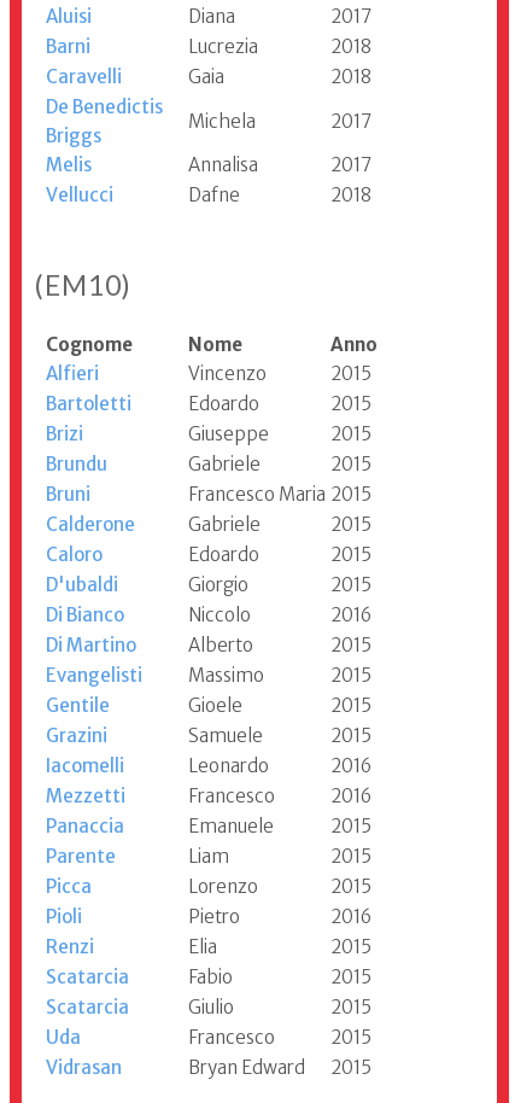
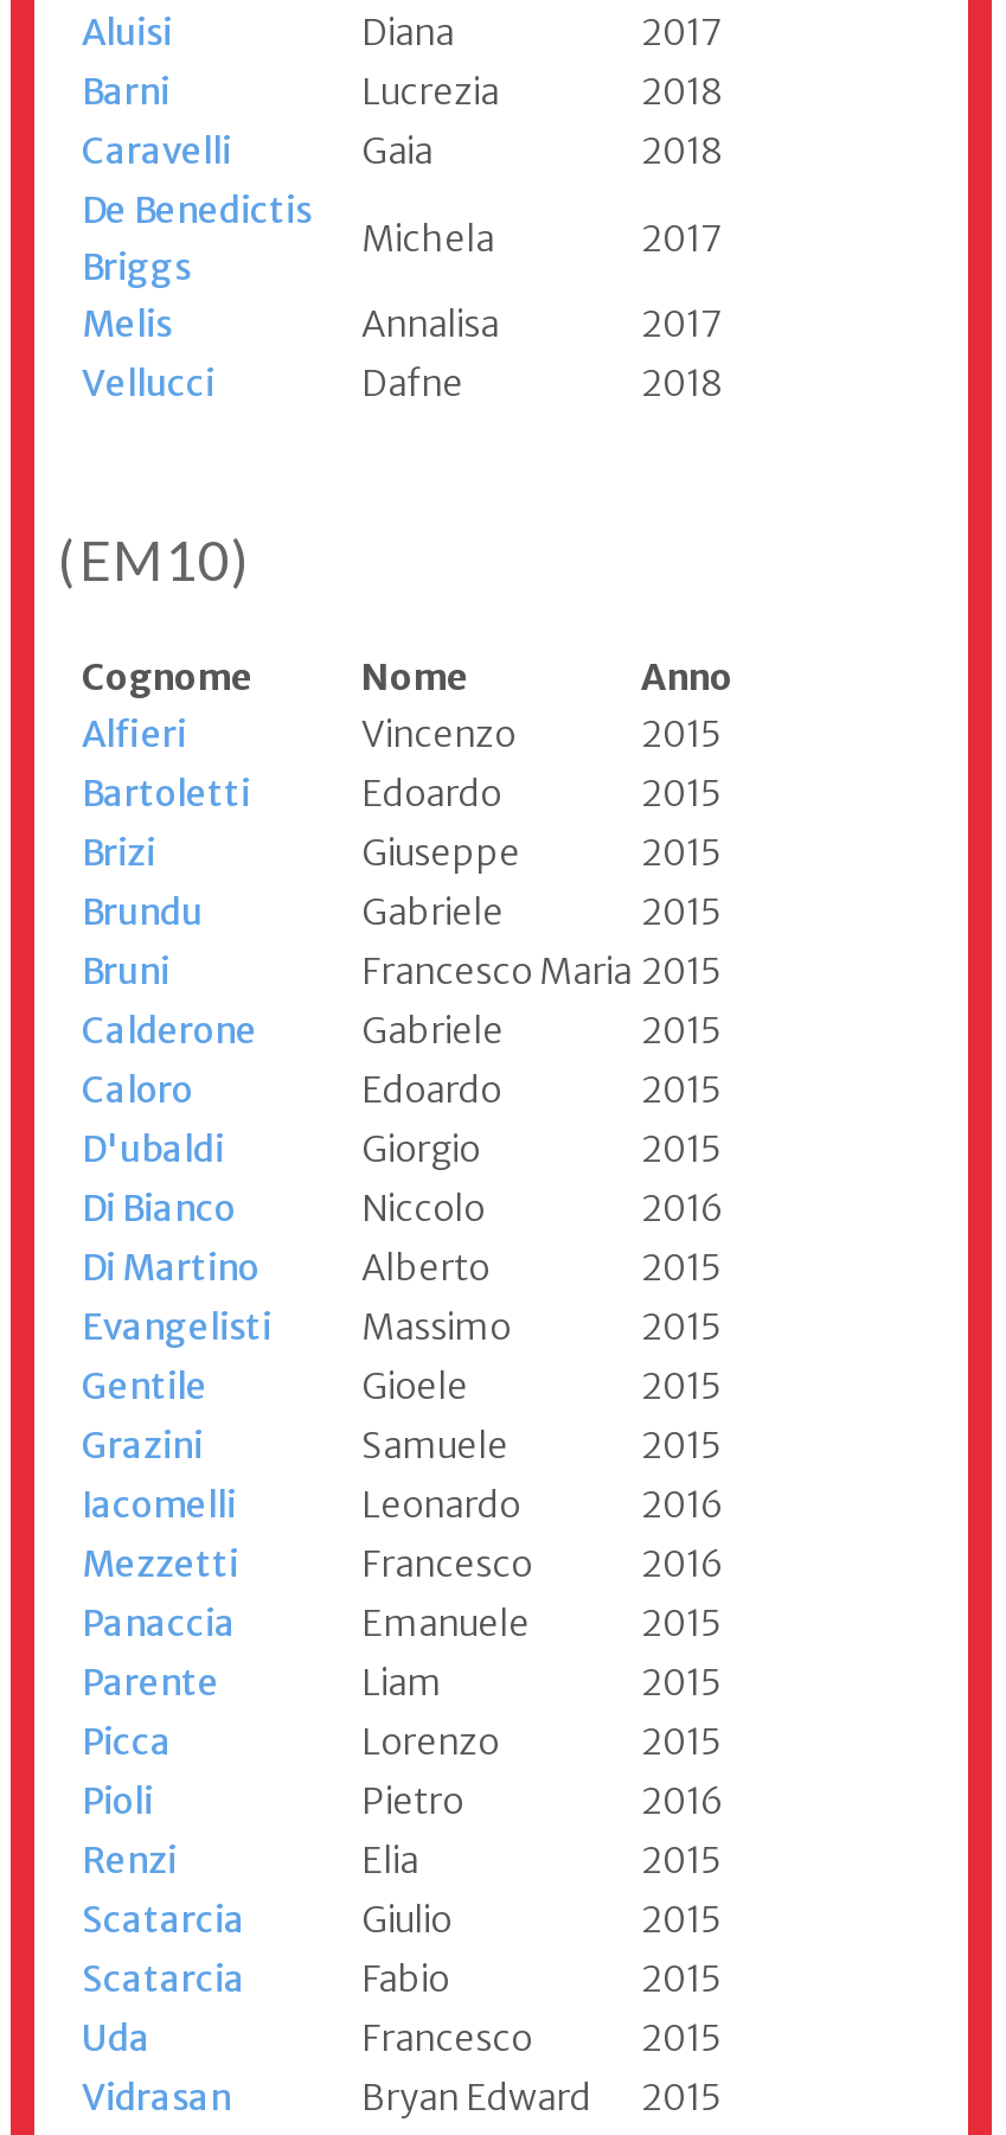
moved down: Fabio

moved up: Giulio
